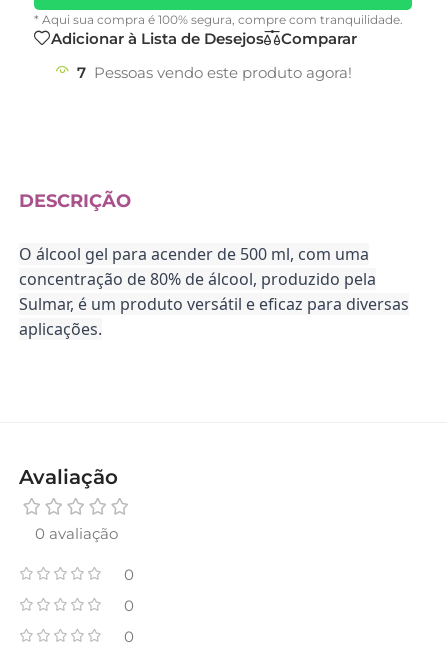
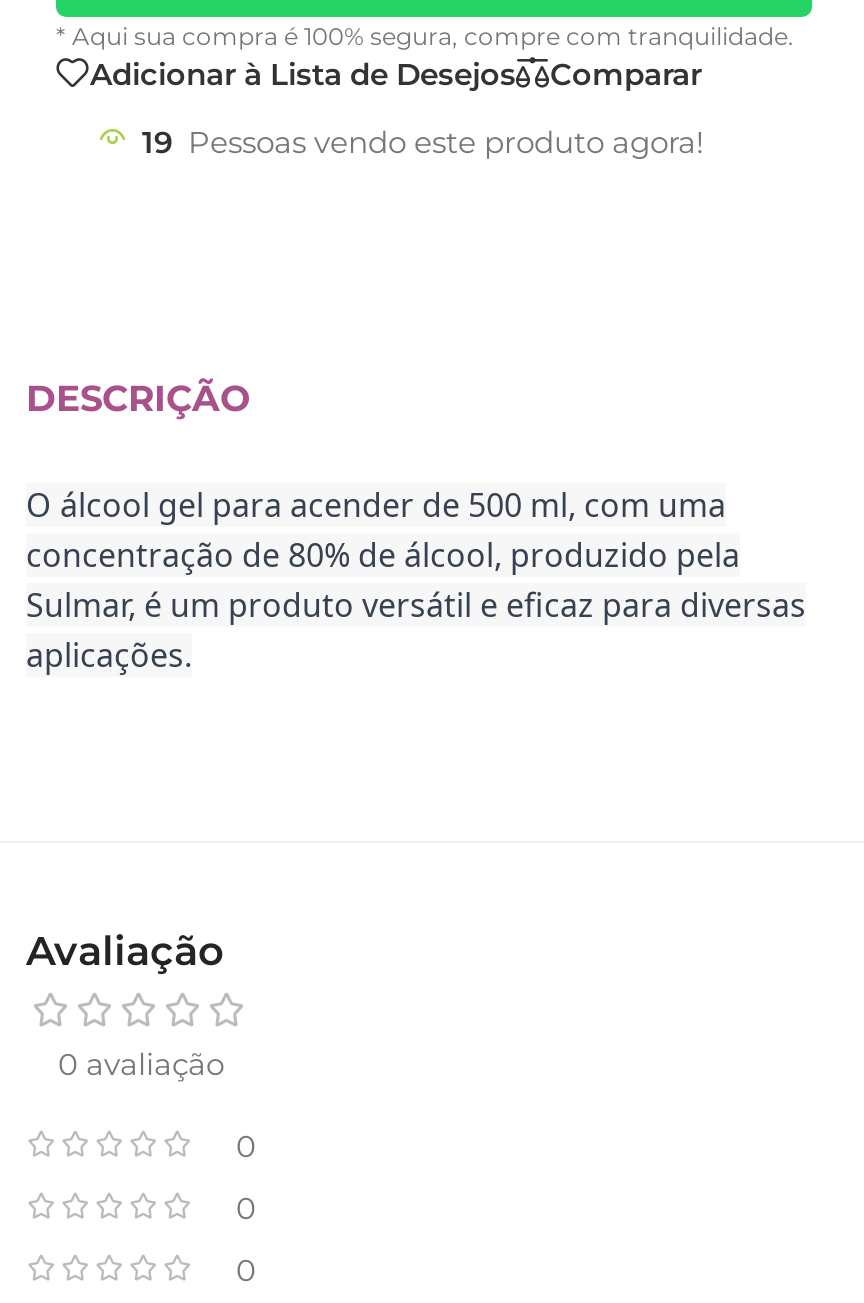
- 7 Pessoas vendo este produto agora!
+ 19 Pessoas vendo este produto agora!
